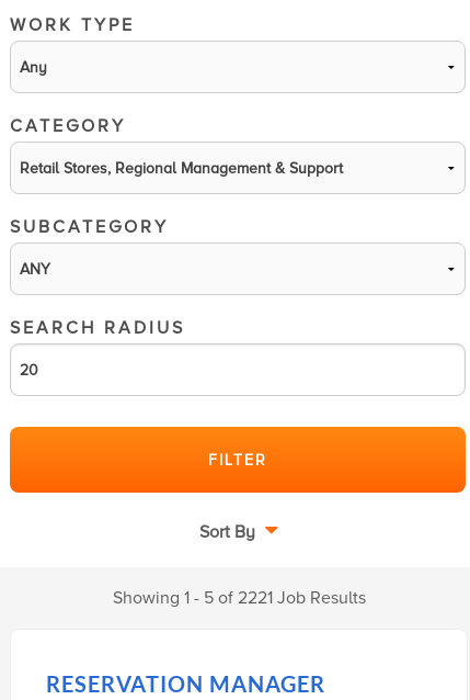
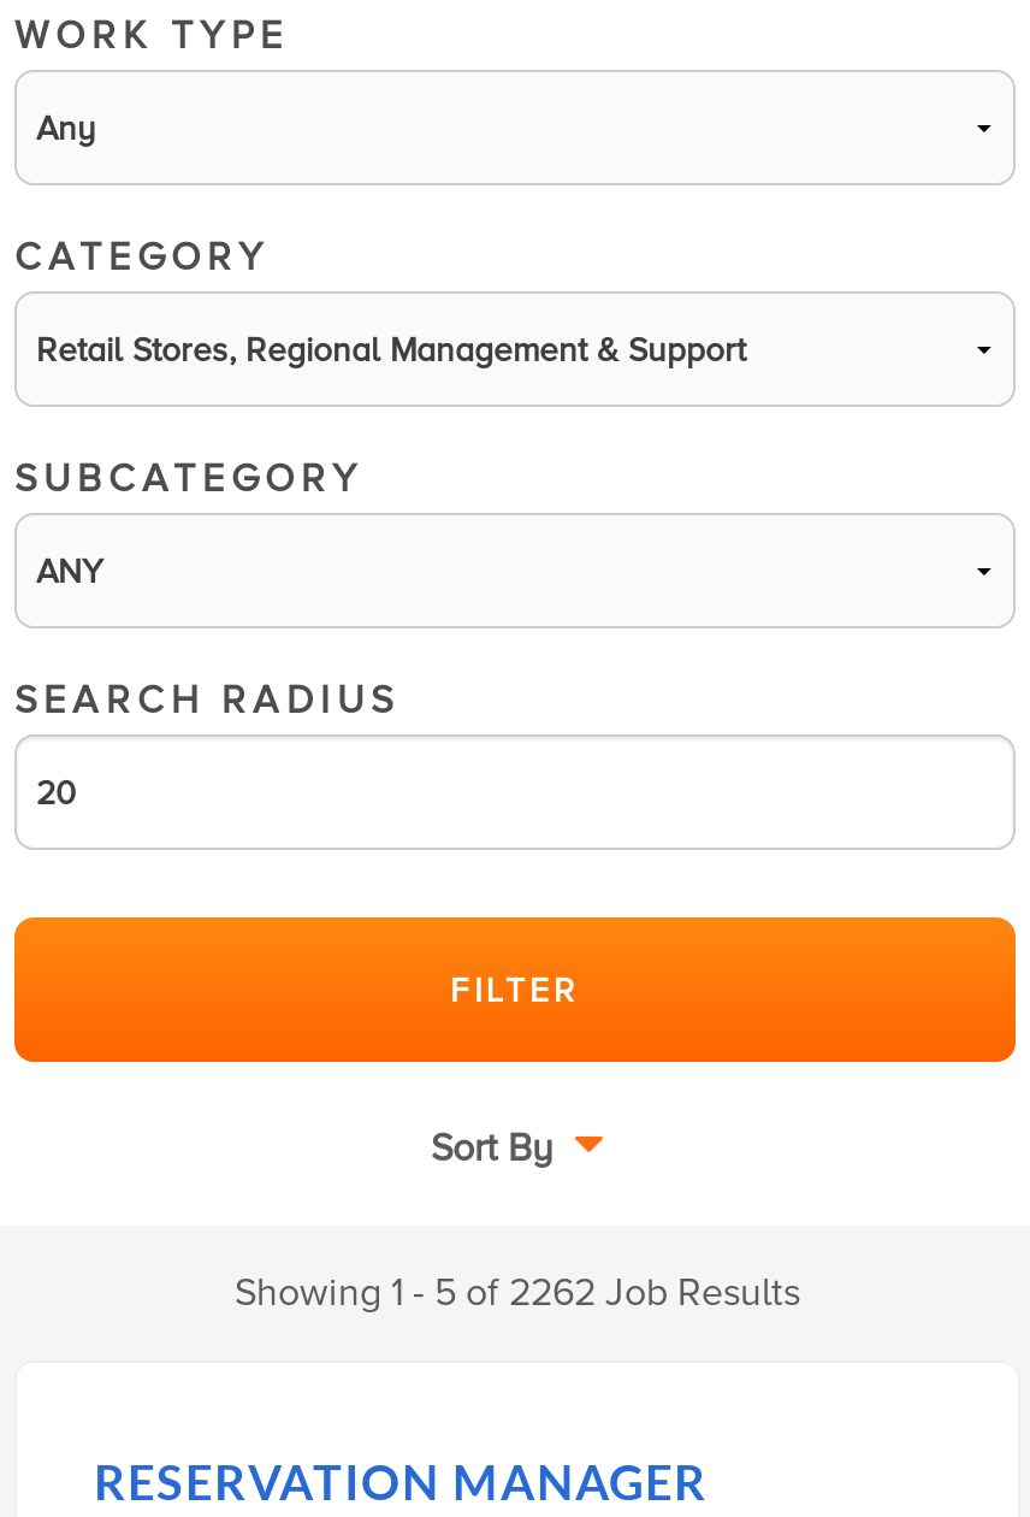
- Showing 1 - 5 of 2221 Job Results
+ Showing 1 - 5 of 2262 Job Results
